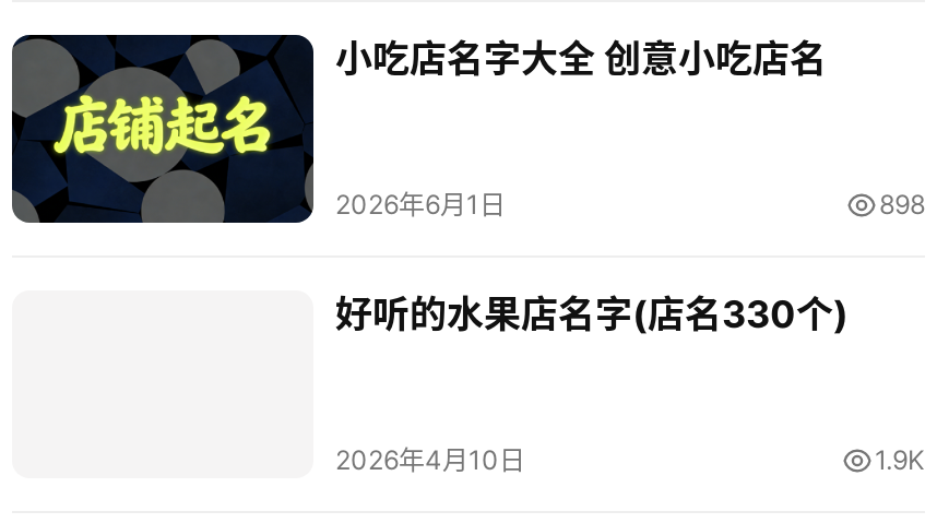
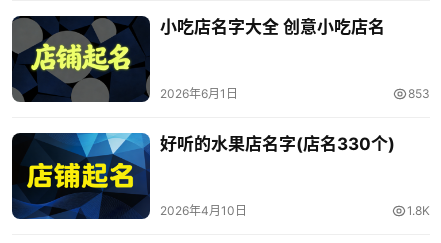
- 898
+ 853

+ [image]

- 1.9K
+ 1.8K
